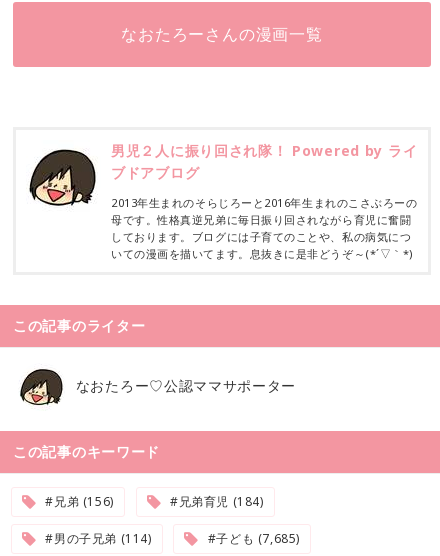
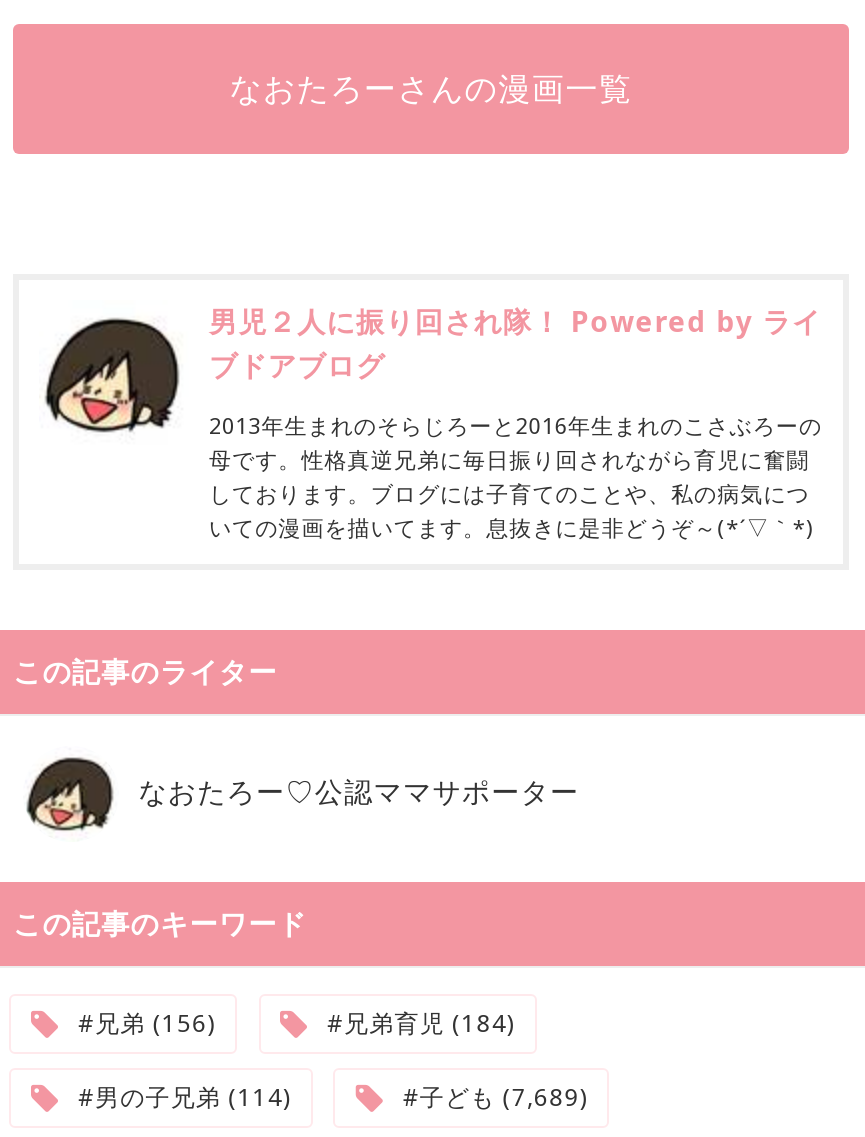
- #子ども (7,685)
+ #子ども (7,689)
